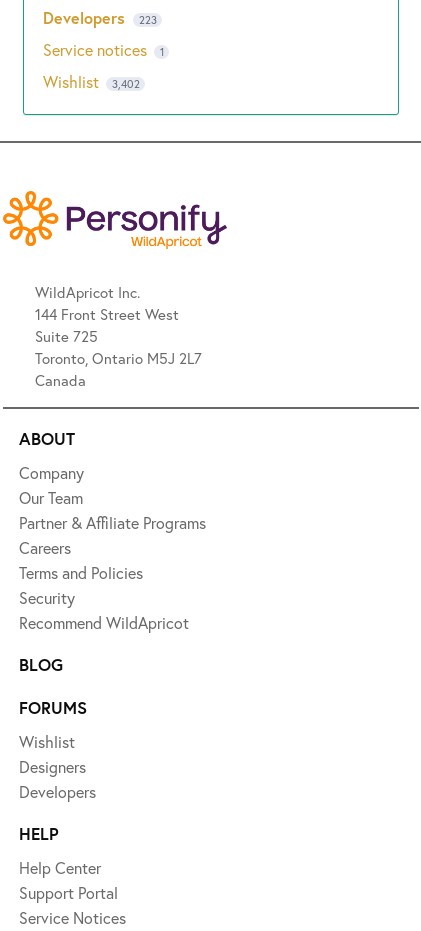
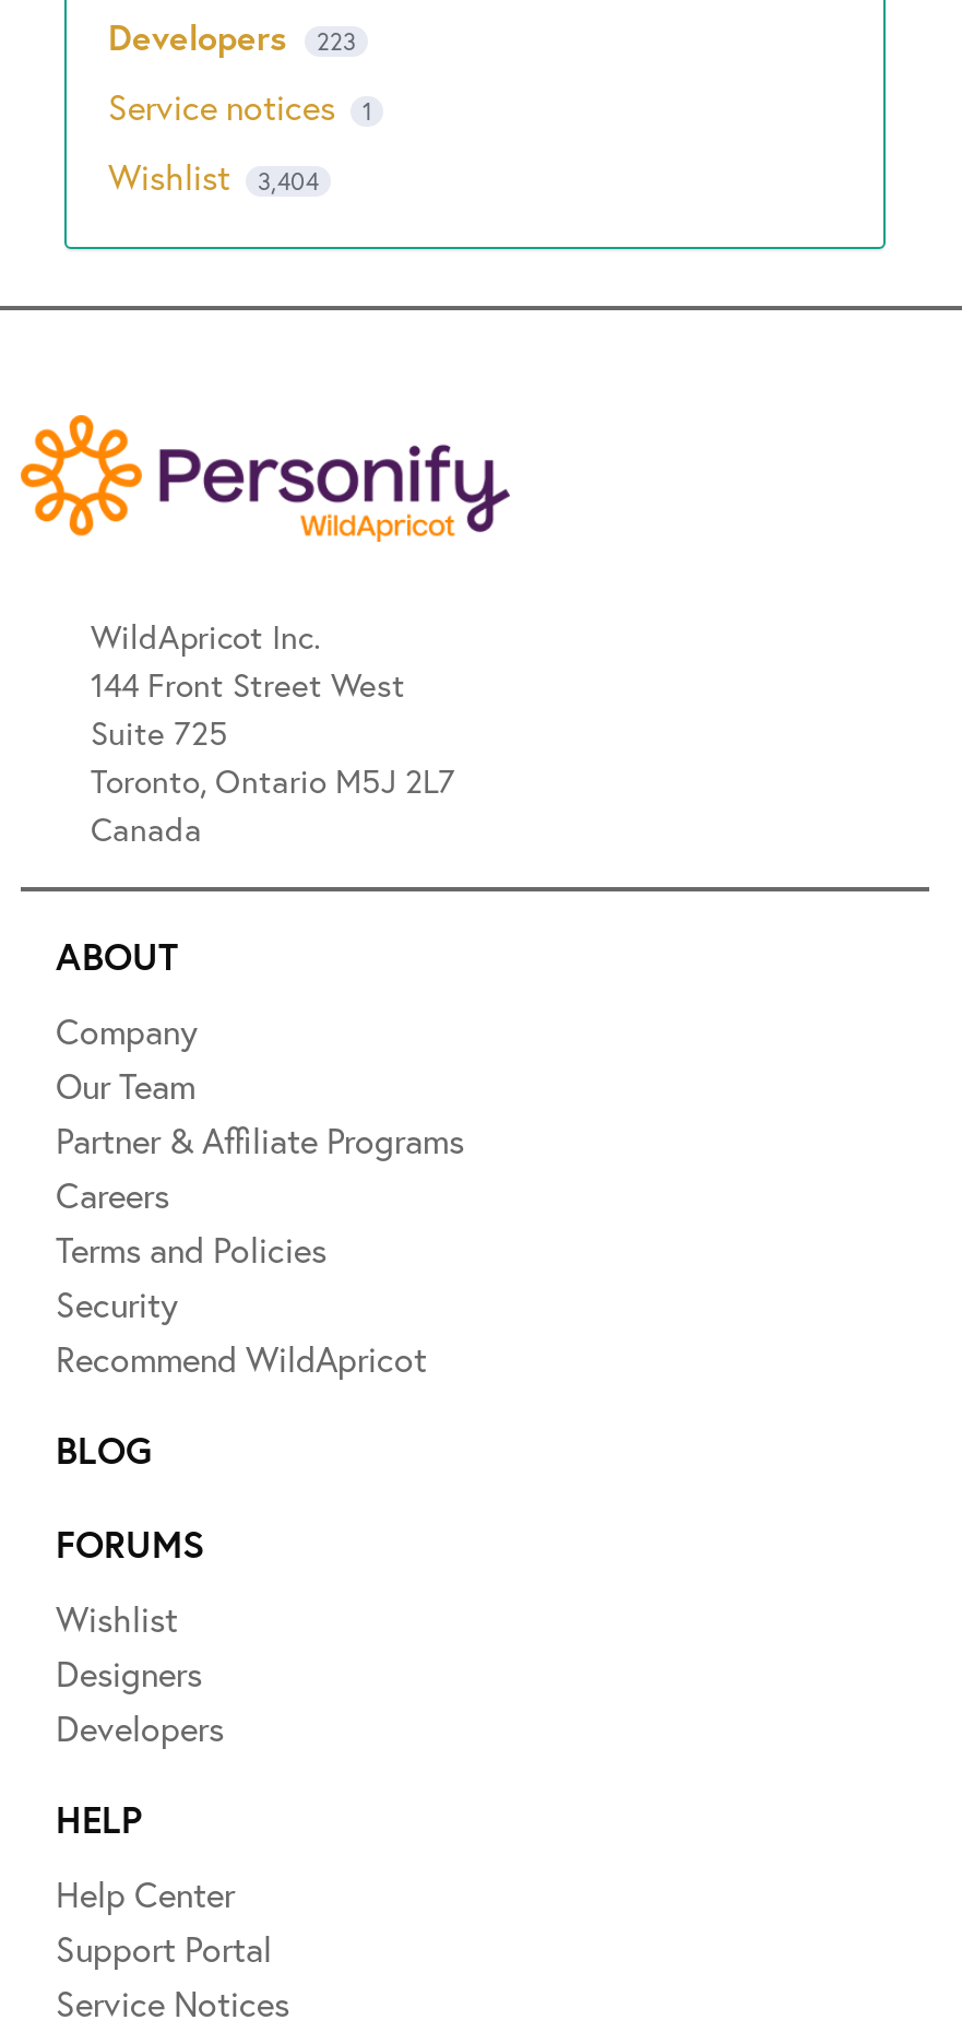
- Wishlist 3,402
+ Wishlist 3,404
